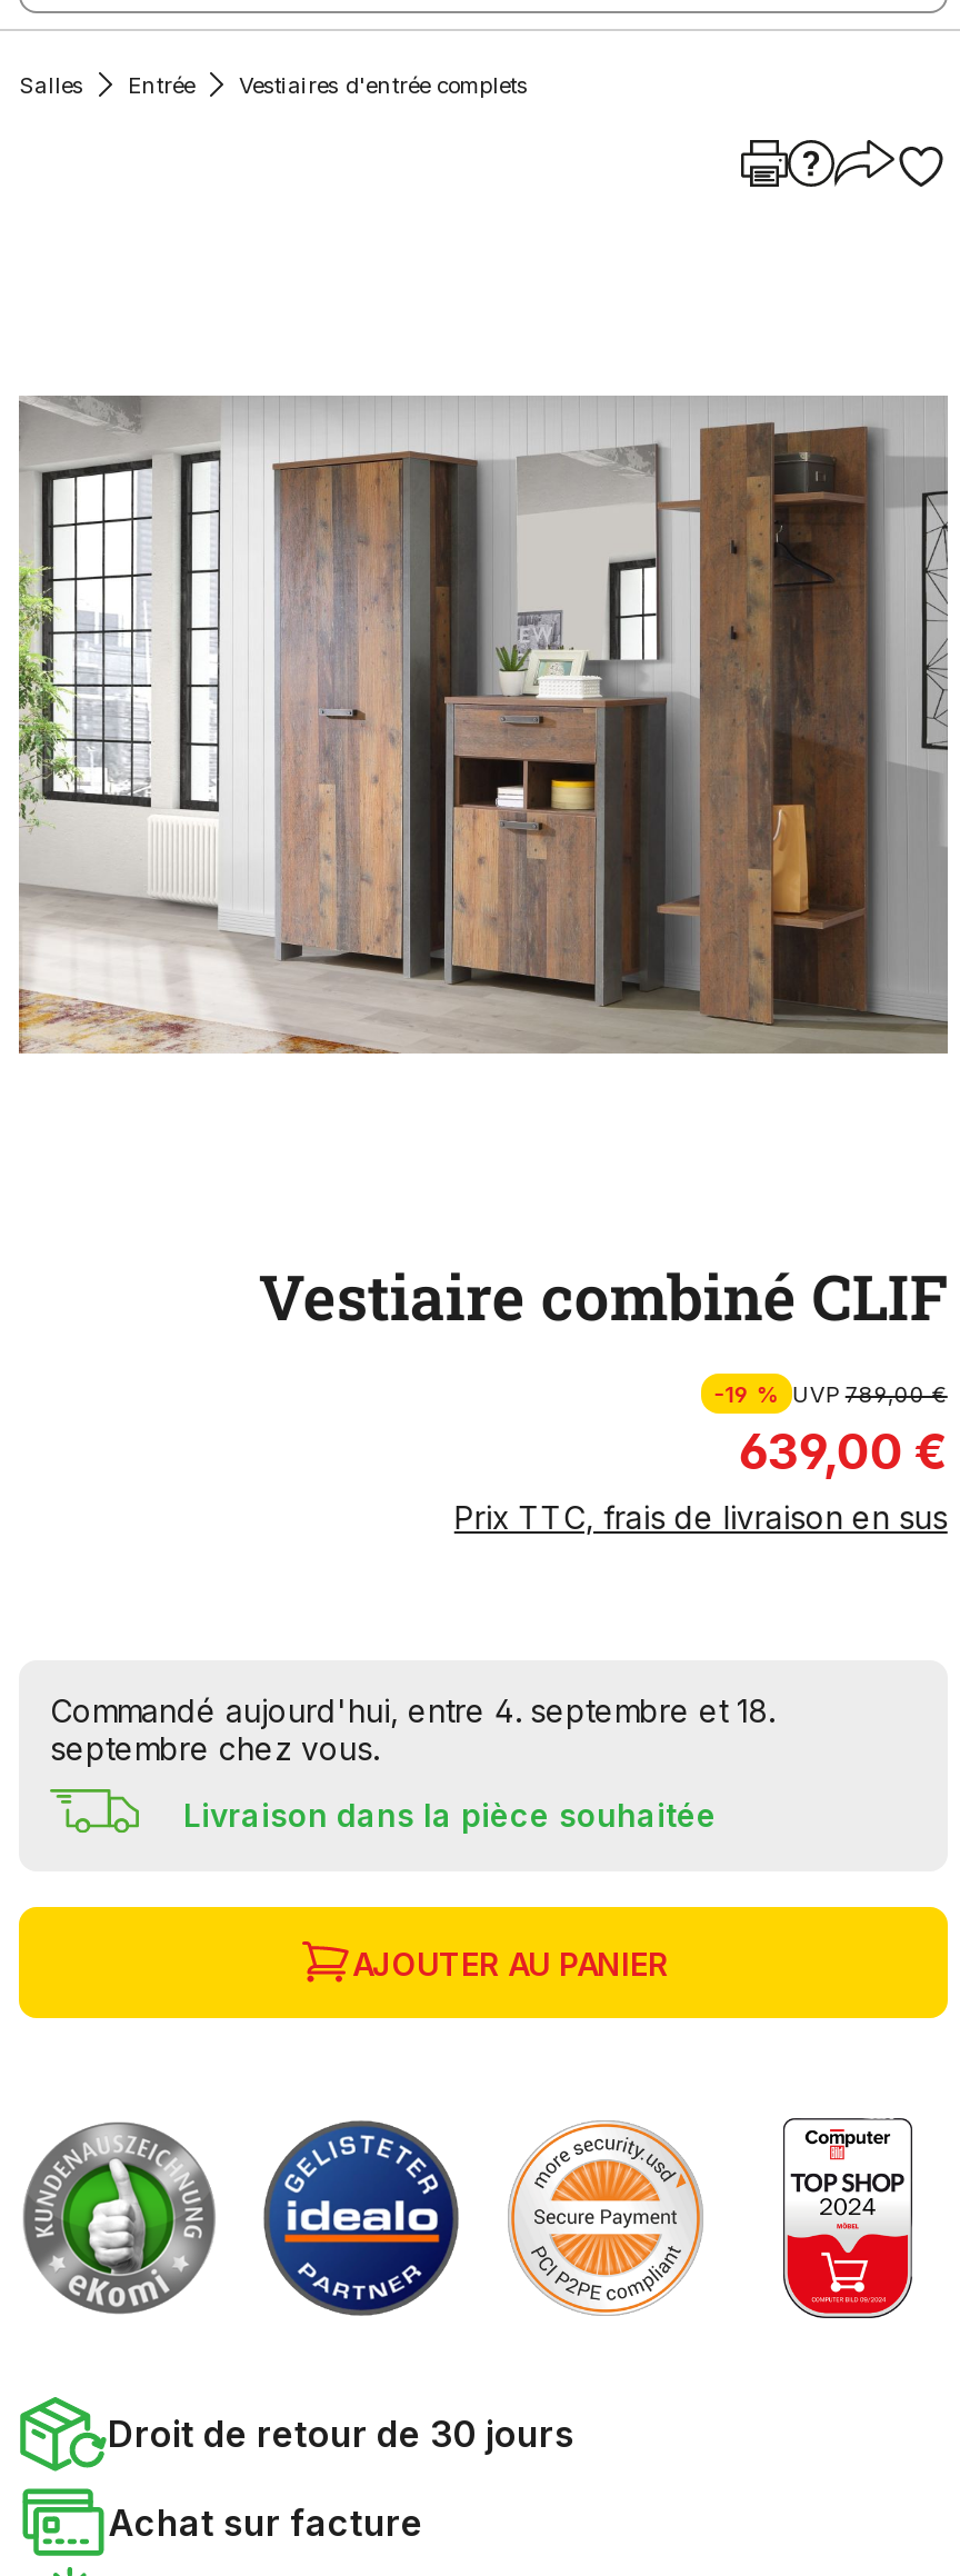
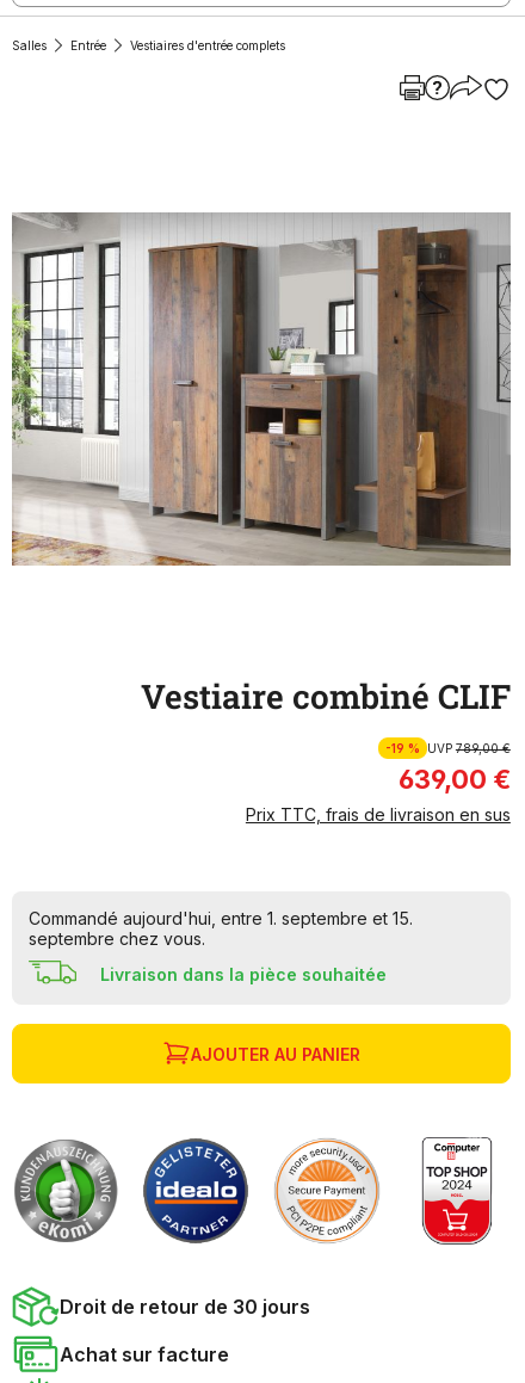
- Commandé aujourd'hui, entre 4. septembre et 18.
+ Commandé aujourd'hui, entre 1. septembre et 15.
